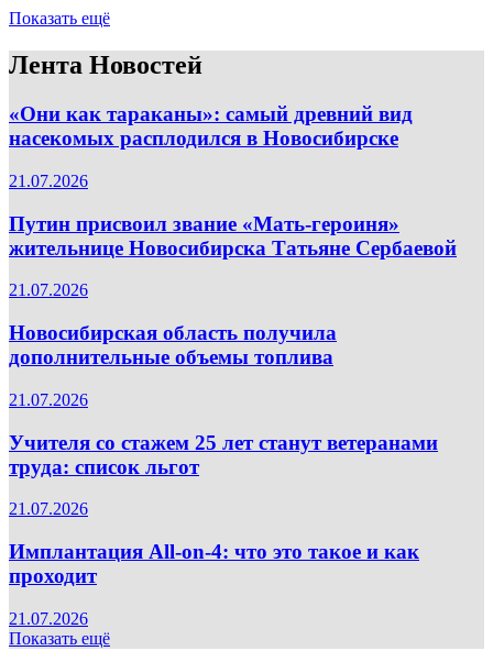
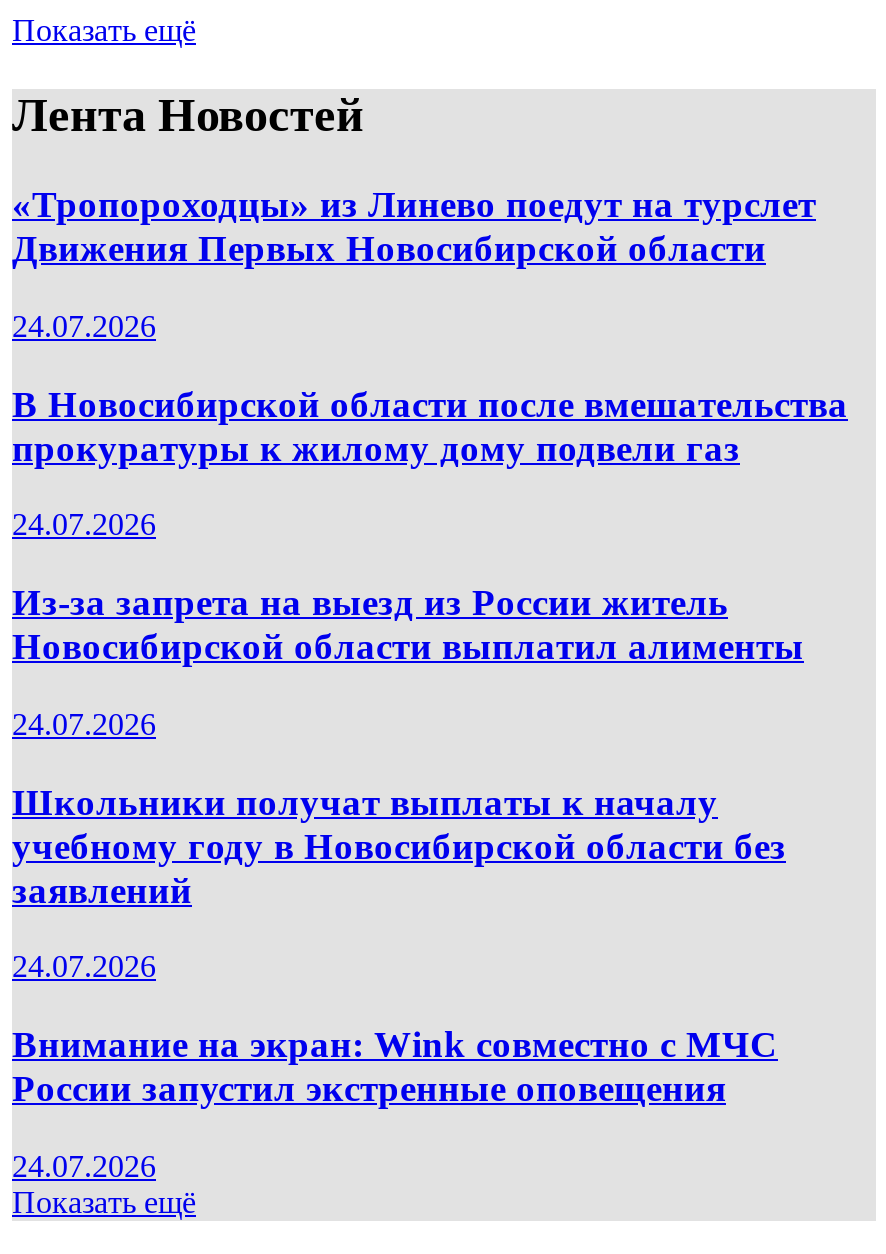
- «Они как тараканы»: самый древний вид
- насекомых расплодился в Новосибирске
+ «Тропороходцы» из Линево поедут на турслет
+ Движения Первых Новосибирской области

- 21.07.2026
+ 24.07.2026

- Путин присвоил звание «Мать-героиня»
- жительнице Новосибирска Татьяне Сербаевой
+ В Новосибирской области после вмешательства
+ прокуратуры к жилому дому подвели газ

- 21.07.2026
+ 24.07.2026

- Новосибирская область получила
- дополнительные объемы топлива
+ Из-за запрета на выезд из России житель
+ Новосибирской области выплатил алименты

- 21.07.2026
+ 24.07.2026

- Учителя со стажем 25 лет станут ветеранами
- труда: список льгот
+ Школьники получат выплаты к началу
+ учебному году в Новосибирской области без
+ заявлений

- 21.07.2026
+ 24.07.2026

- Имплантация All-on-4: что это такое и как
- проходит
+ Внимание на экран: Wink совместно с МЧС
+ России запустил экстренные оповещения

- 21.07.2026
+ 24.07.2026
